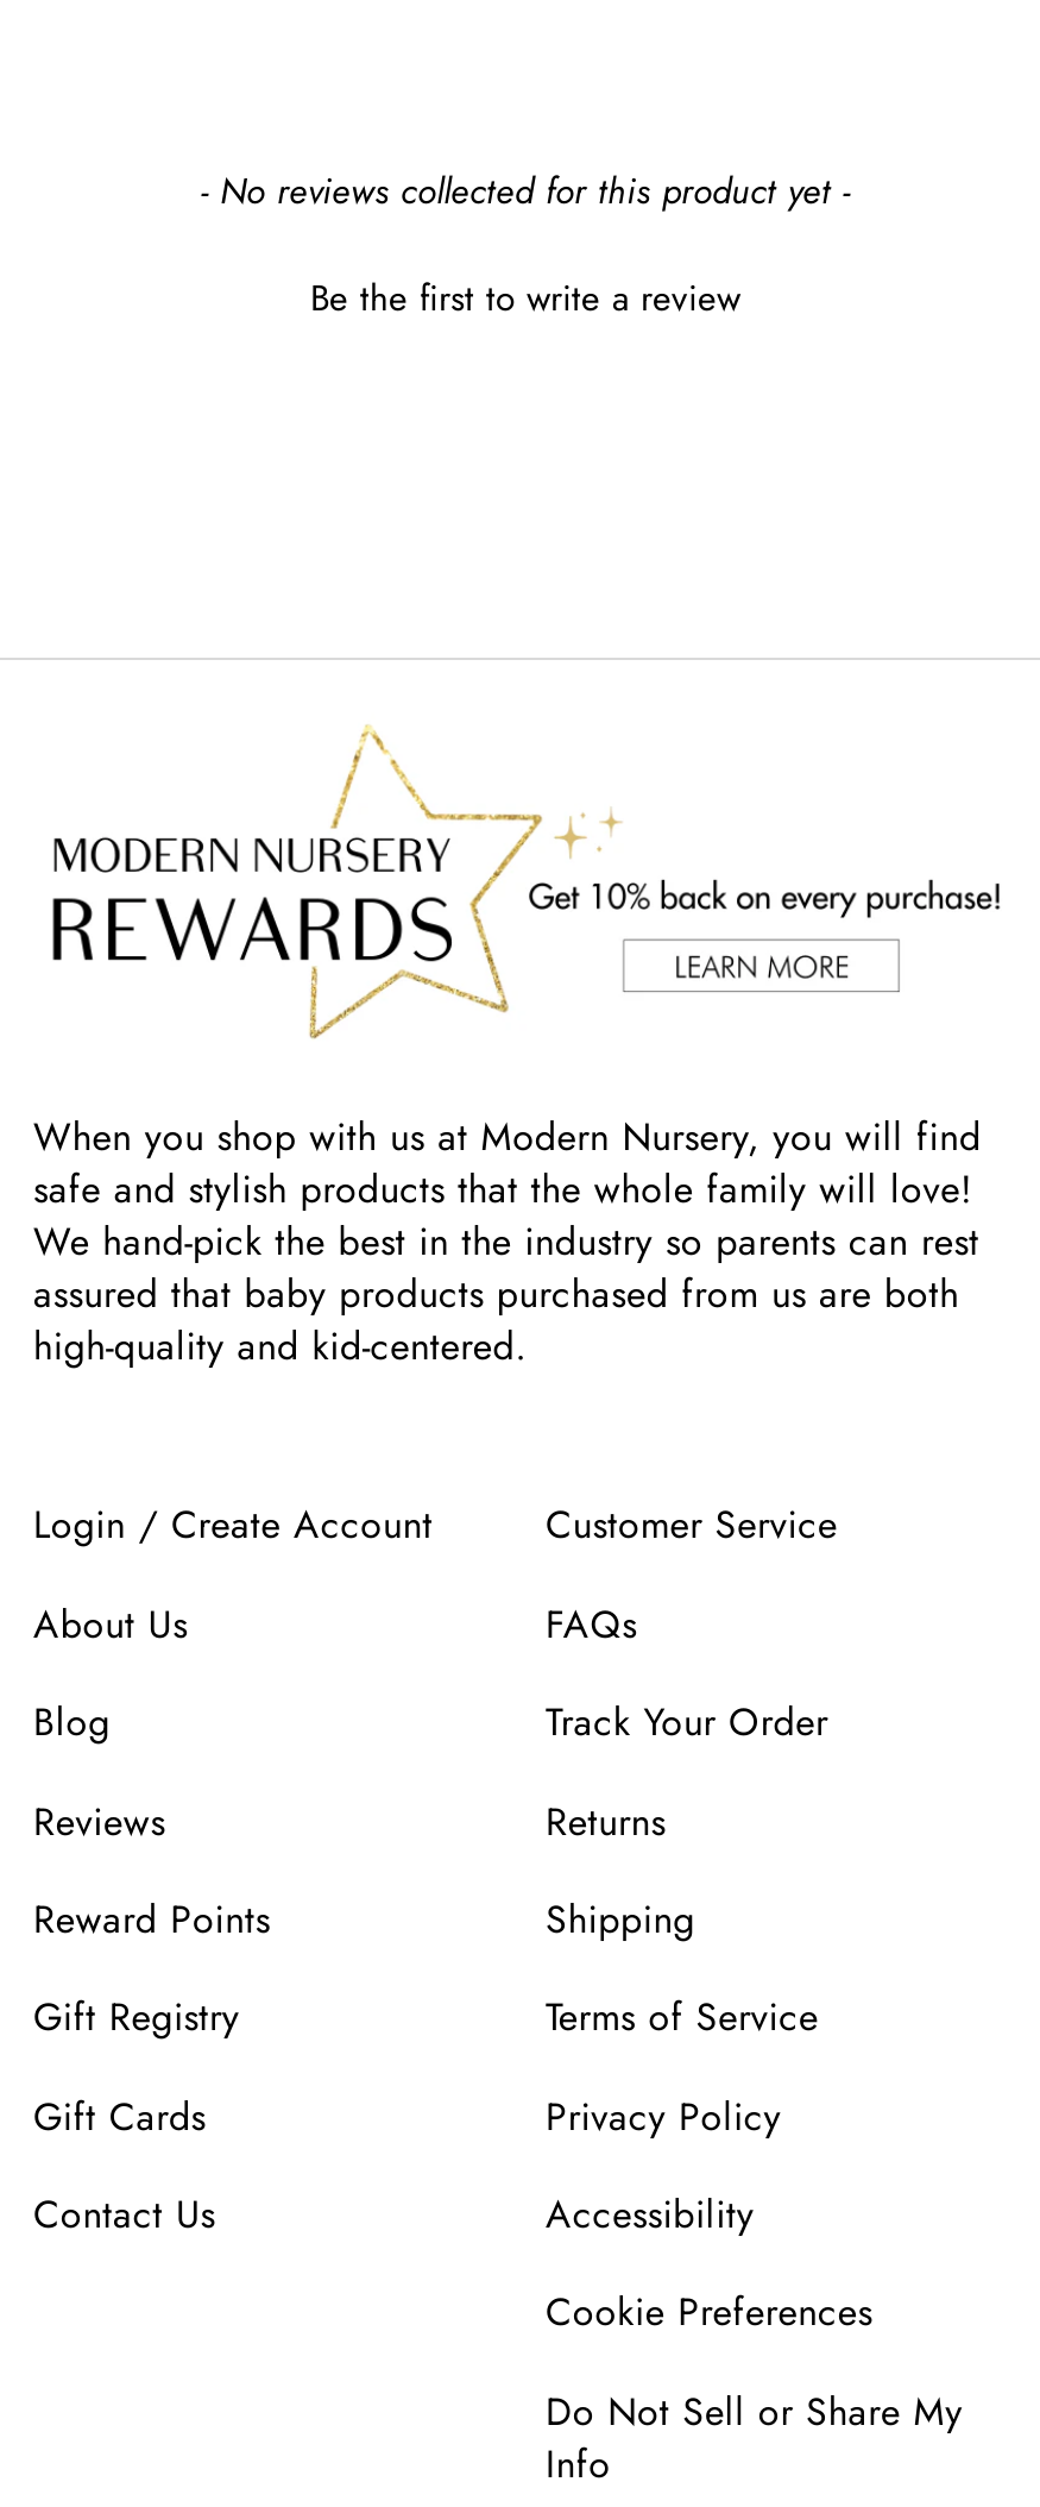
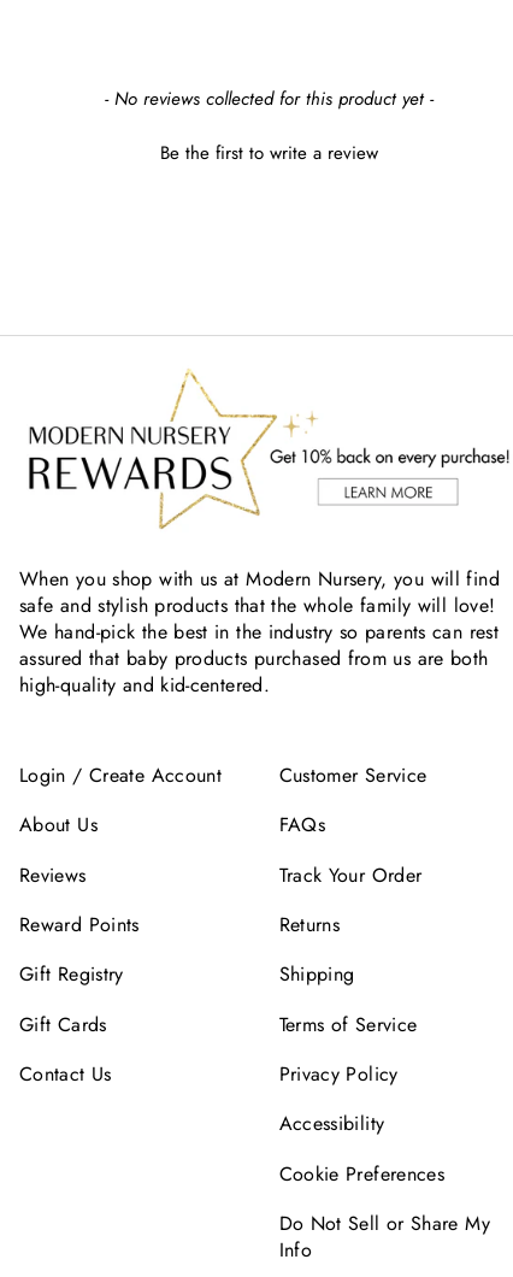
- Blog

moved up: Reviews | Reward Points | Gift Registry | Gift Cards | Contact Us
